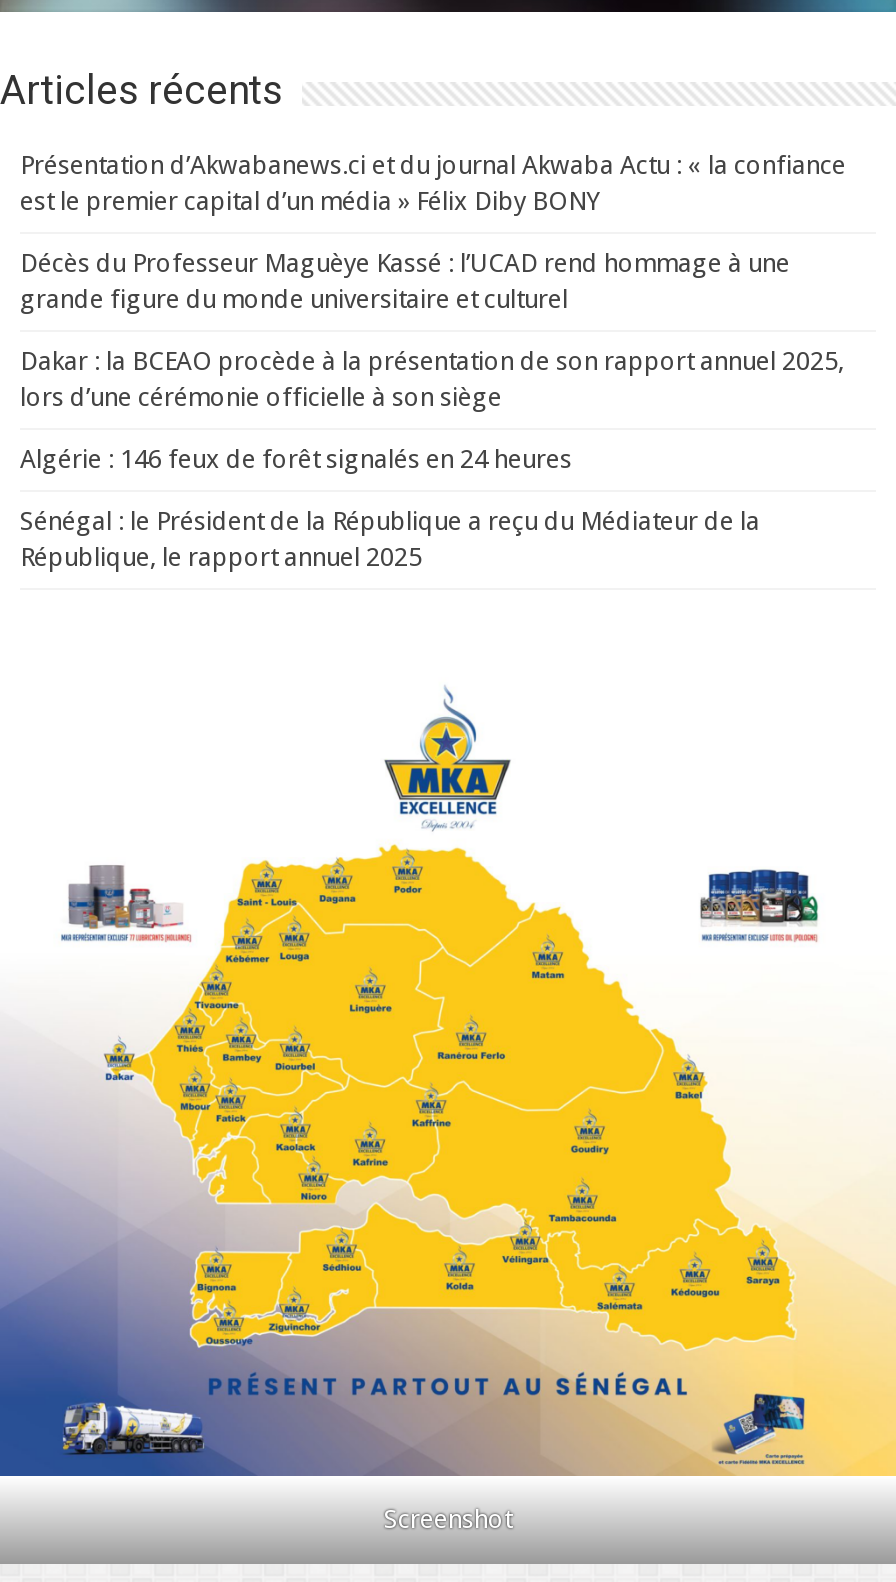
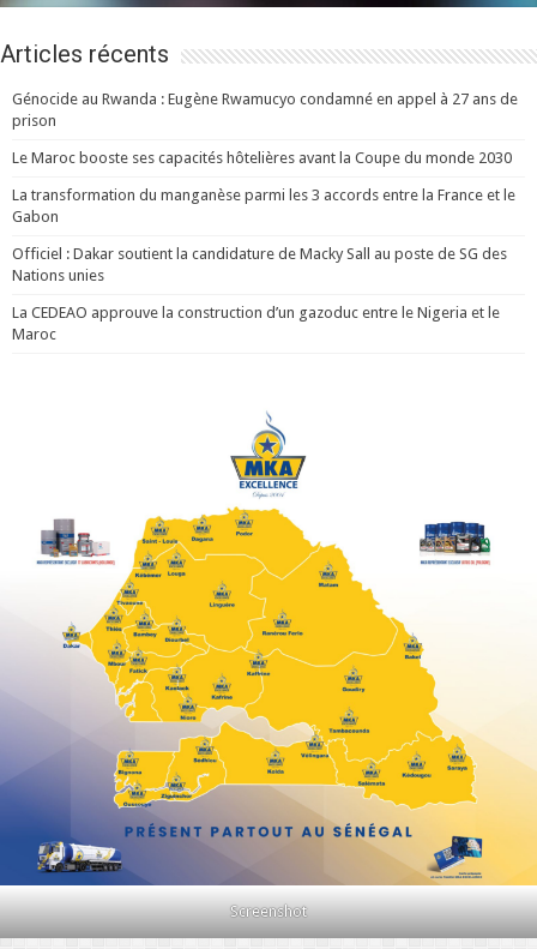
- Présentation d’Akwabanews.ci et du journal Akwaba Actu : « la confiance
- est le premier capital d’un média » Félix Diby BONY
+ Génocide au Rwanda : Eugène Rwamucyo condamné en appel à 27 ans de
+ prison

- Décès du Professeur Maguèye Kassé : l’UCAD rend hommage à une
- grande figure du monde universitaire et culturel
+ Le Maroc booste ses capacités hôtelières avant la Coupe du monde 2030

- Dakar : la BCEAO procède à la présentation de son rapport annuel 2025,
- lors d’une cérémonie officielle à son siège
+ La transformation du manganèse parmi les 3 accords entre la France et le
+ Gabon

- Algérie : 146 feux de forêt signalés en 24 heures
+ Officiel : Dakar soutient la candidature de Macky Sall au poste de SG des
+ Nations unies

- Sénégal : le Président de la République a reçu du Médiateur de la
- République, le rapport annuel 2025
+ La CEDEAO approuve la construction d’un gazoduc entre le Nigeria et le
+ Maroc
